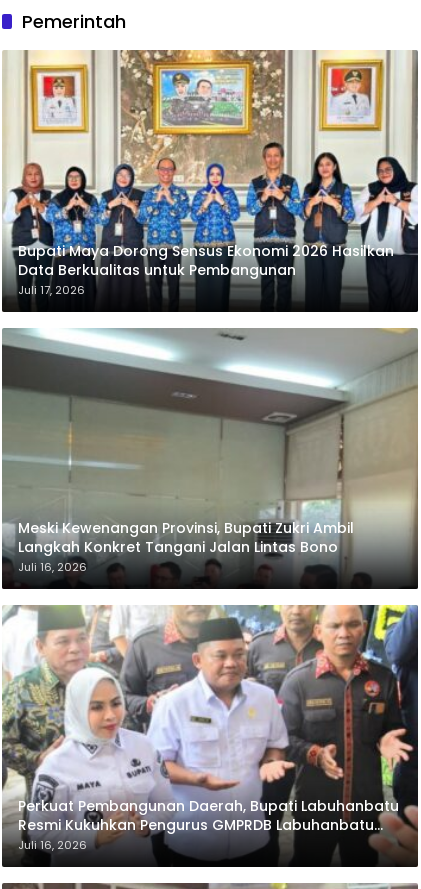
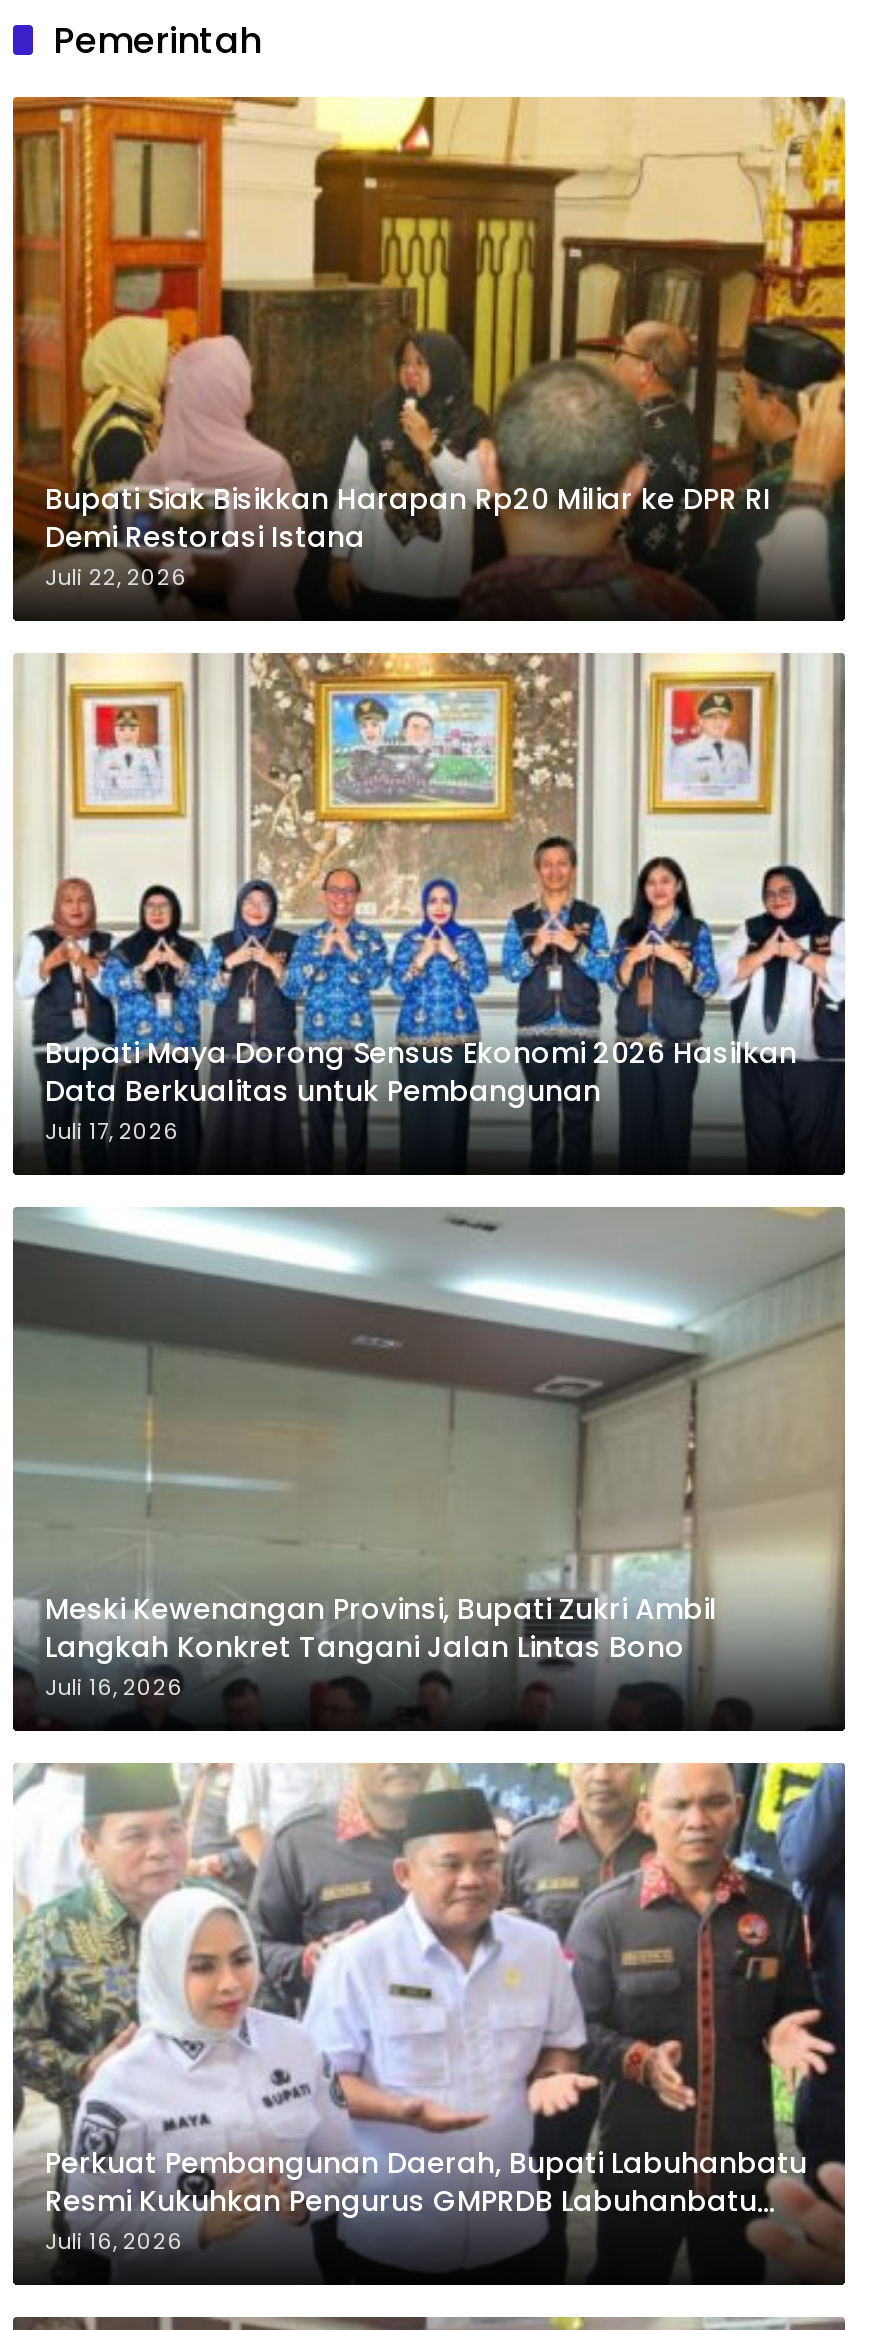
+ [image]
+ Bupati Siak Bisikkan Harapan Rp20 Miliar ke DPR RI
+ Demi Restorasi Istana
+ Juli 22, 2026
